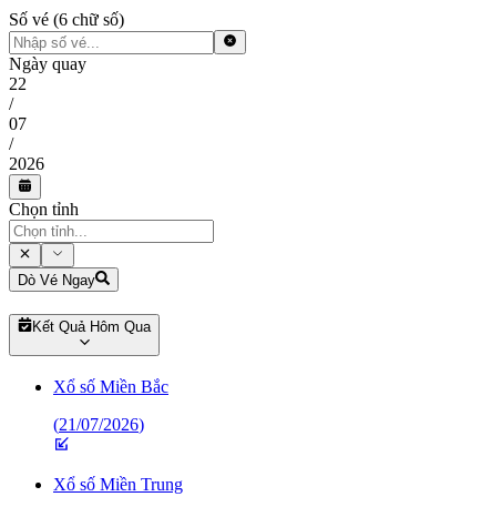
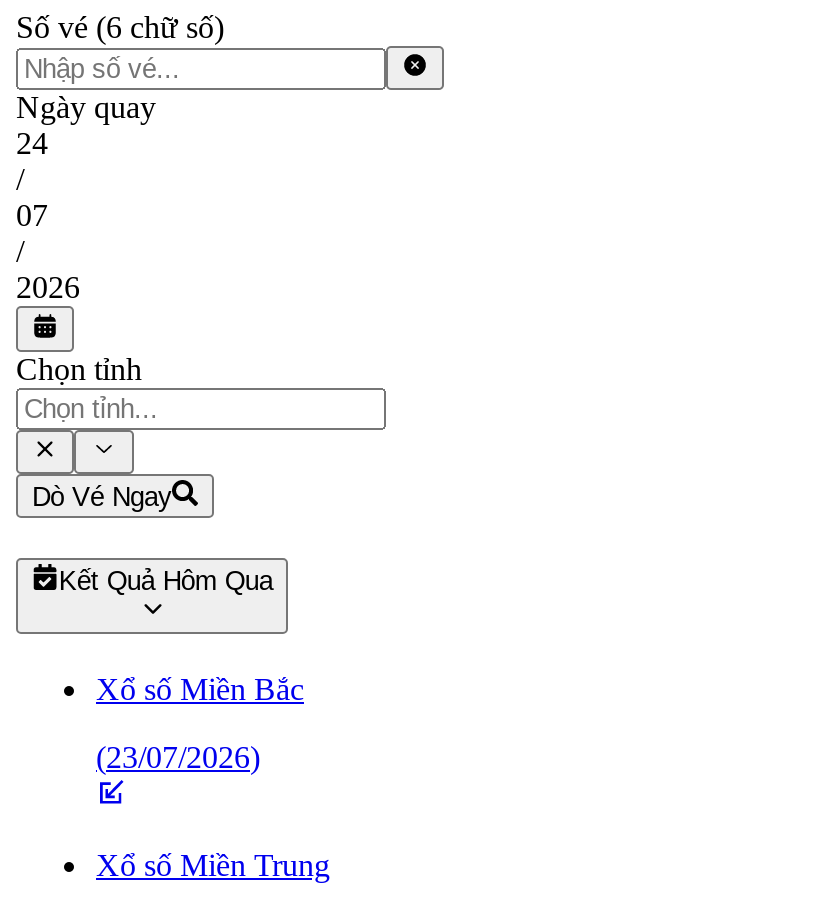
- 22
+ 24

- (21/07/2026)
+ (23/07/2026)
